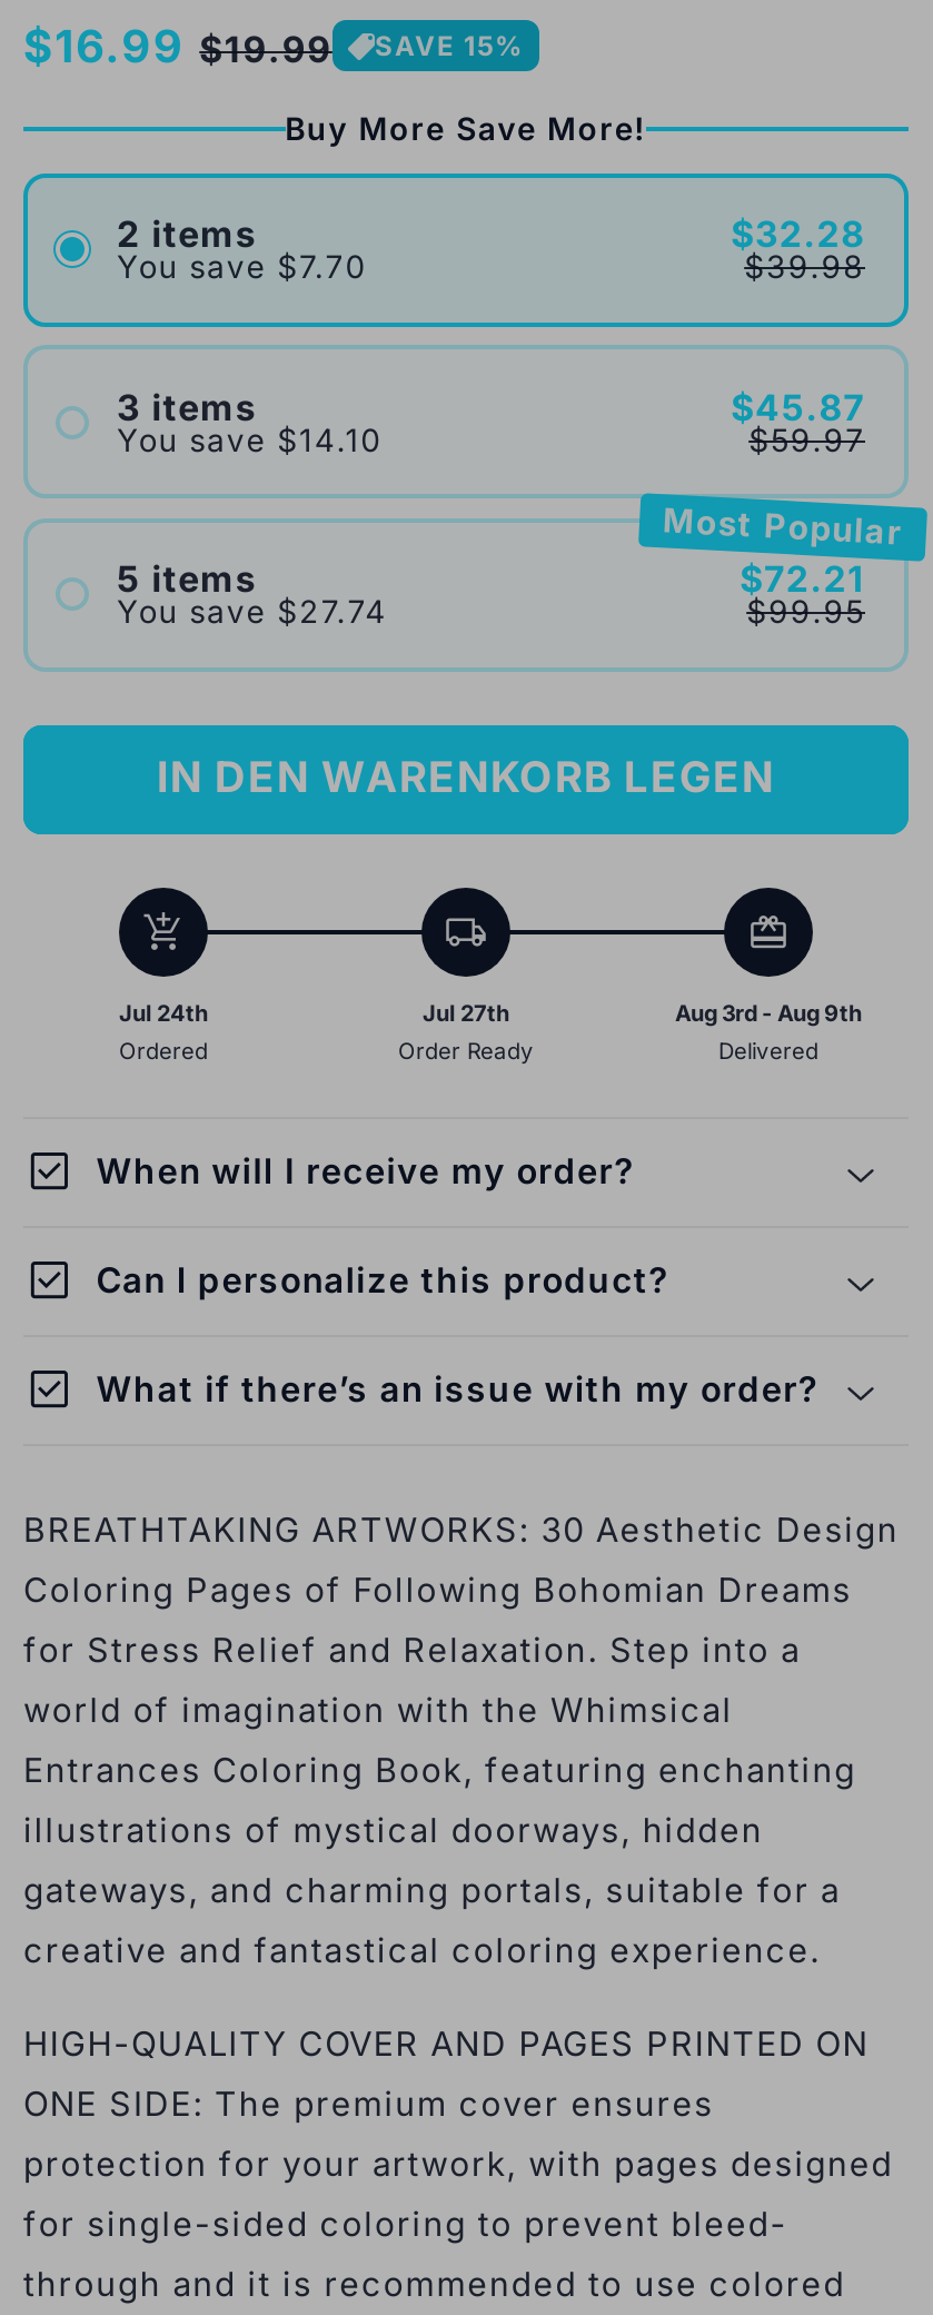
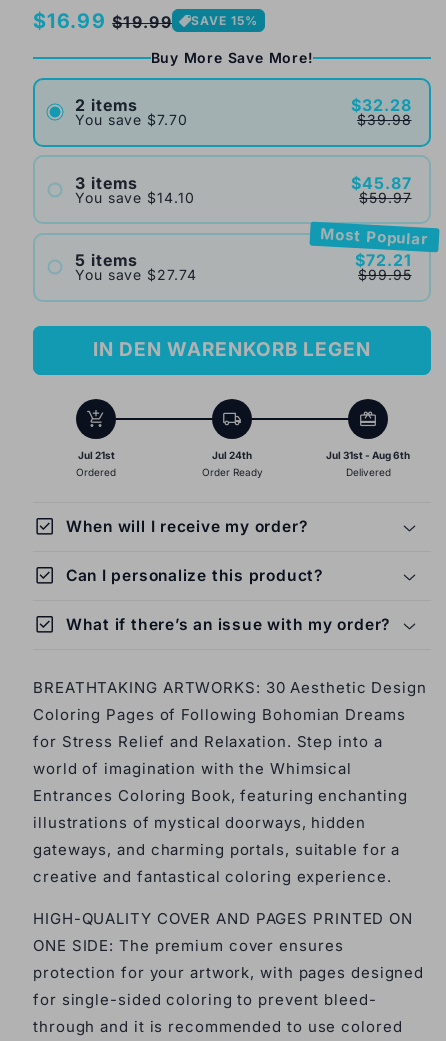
- Jul 24th
+ Jul 21st

- Jul 27th
+ Jul 24th

- Aug 3rd - Aug 9th
+ Jul 31st - Aug 6th
